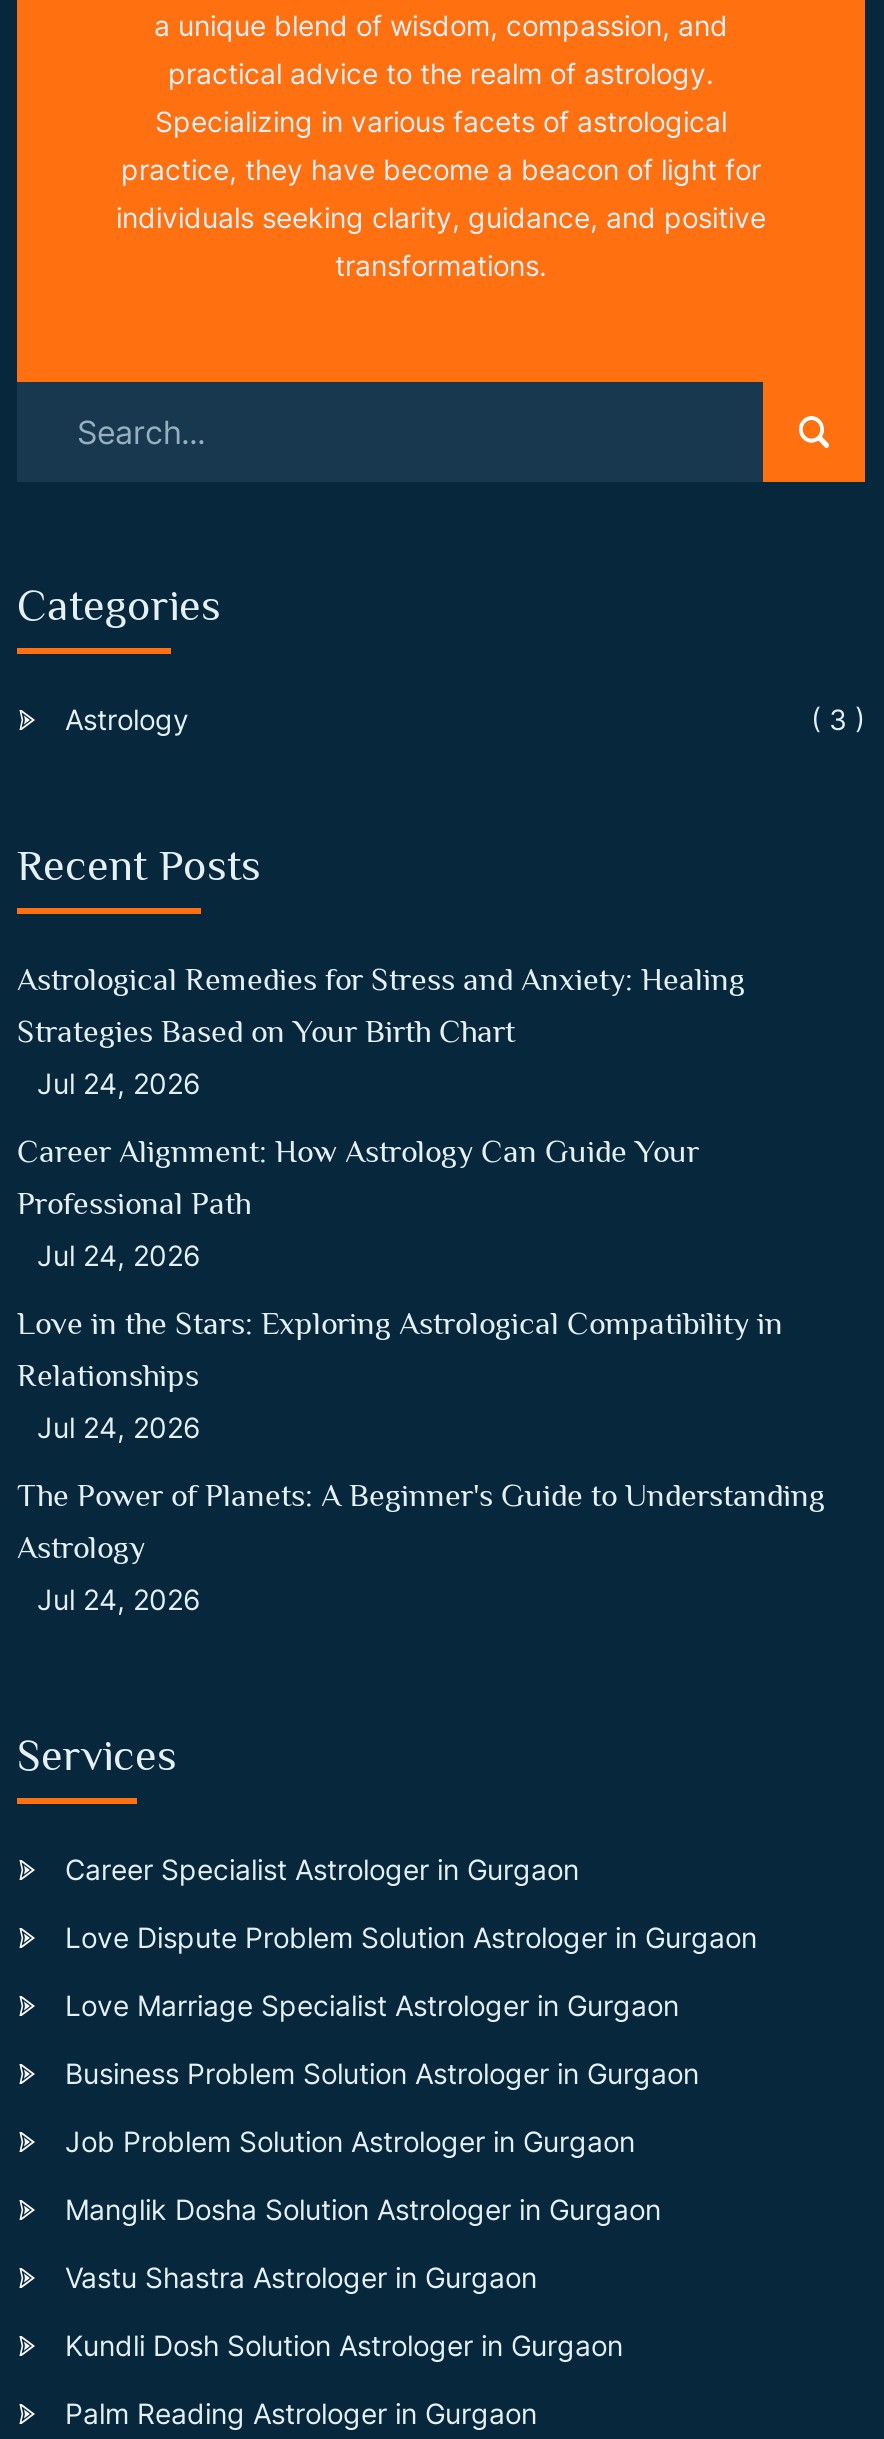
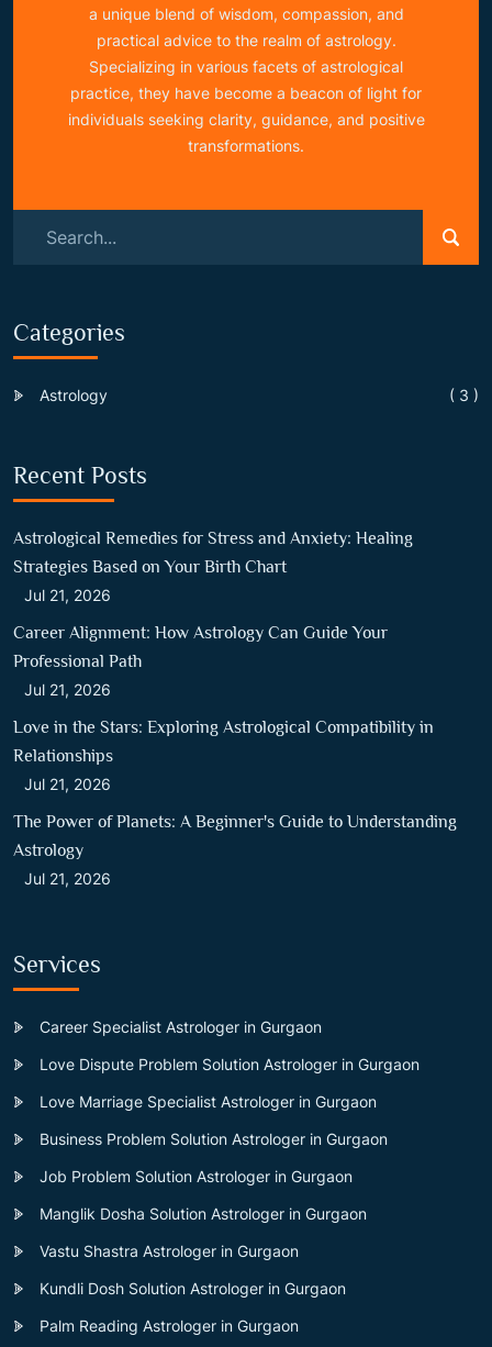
- Jul 24, 2026
+ Jul 21, 2026

- Jul 24, 2026
+ Jul 21, 2026

- Jul 24, 2026
+ Jul 21, 2026

- Jul 24, 2026
+ Jul 21, 2026
